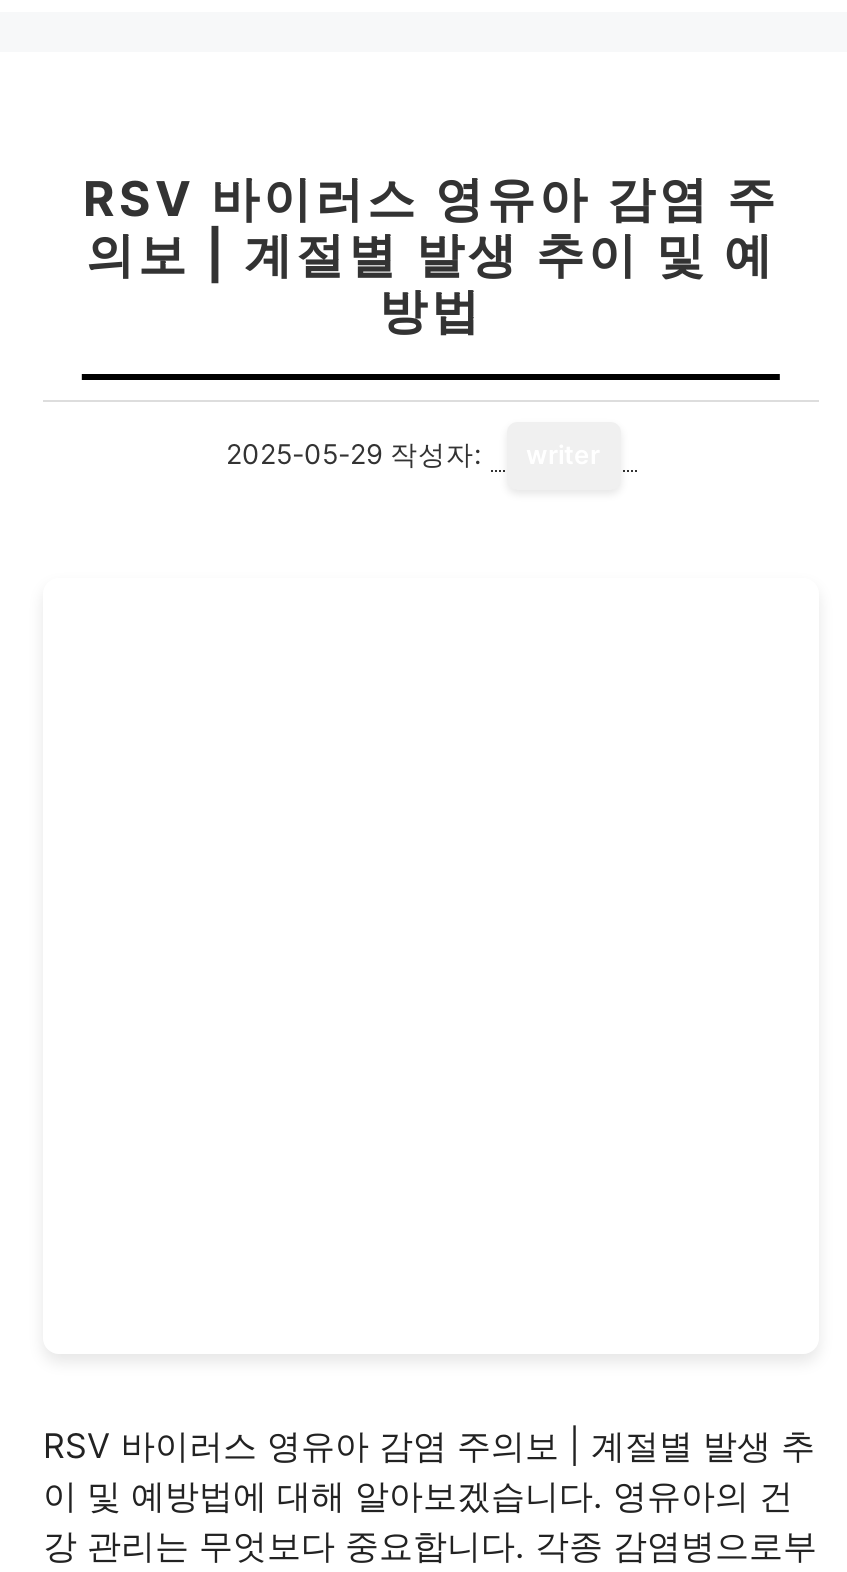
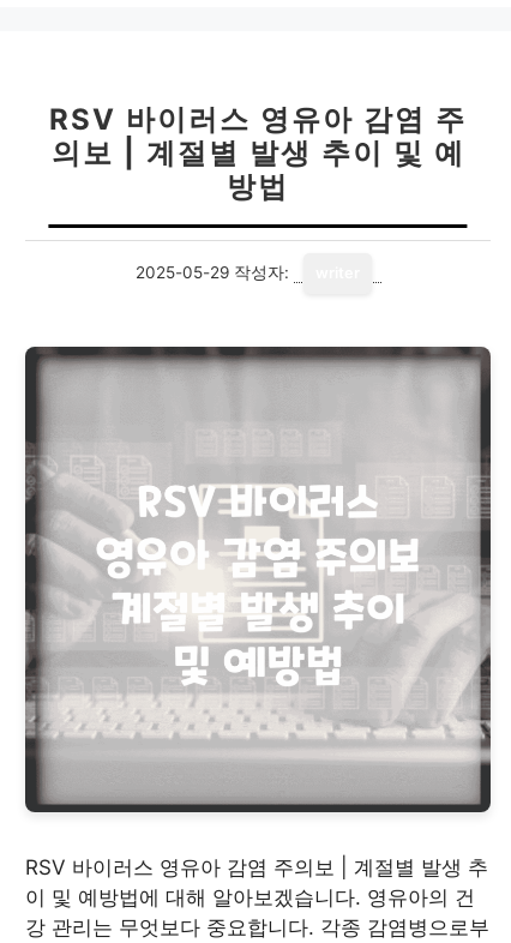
+ [image]
